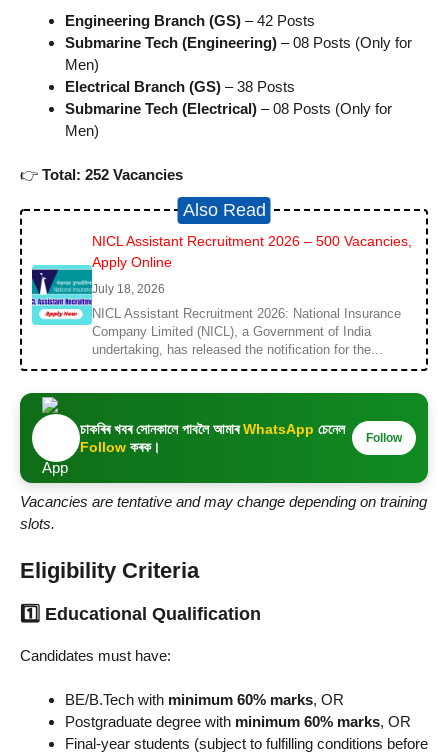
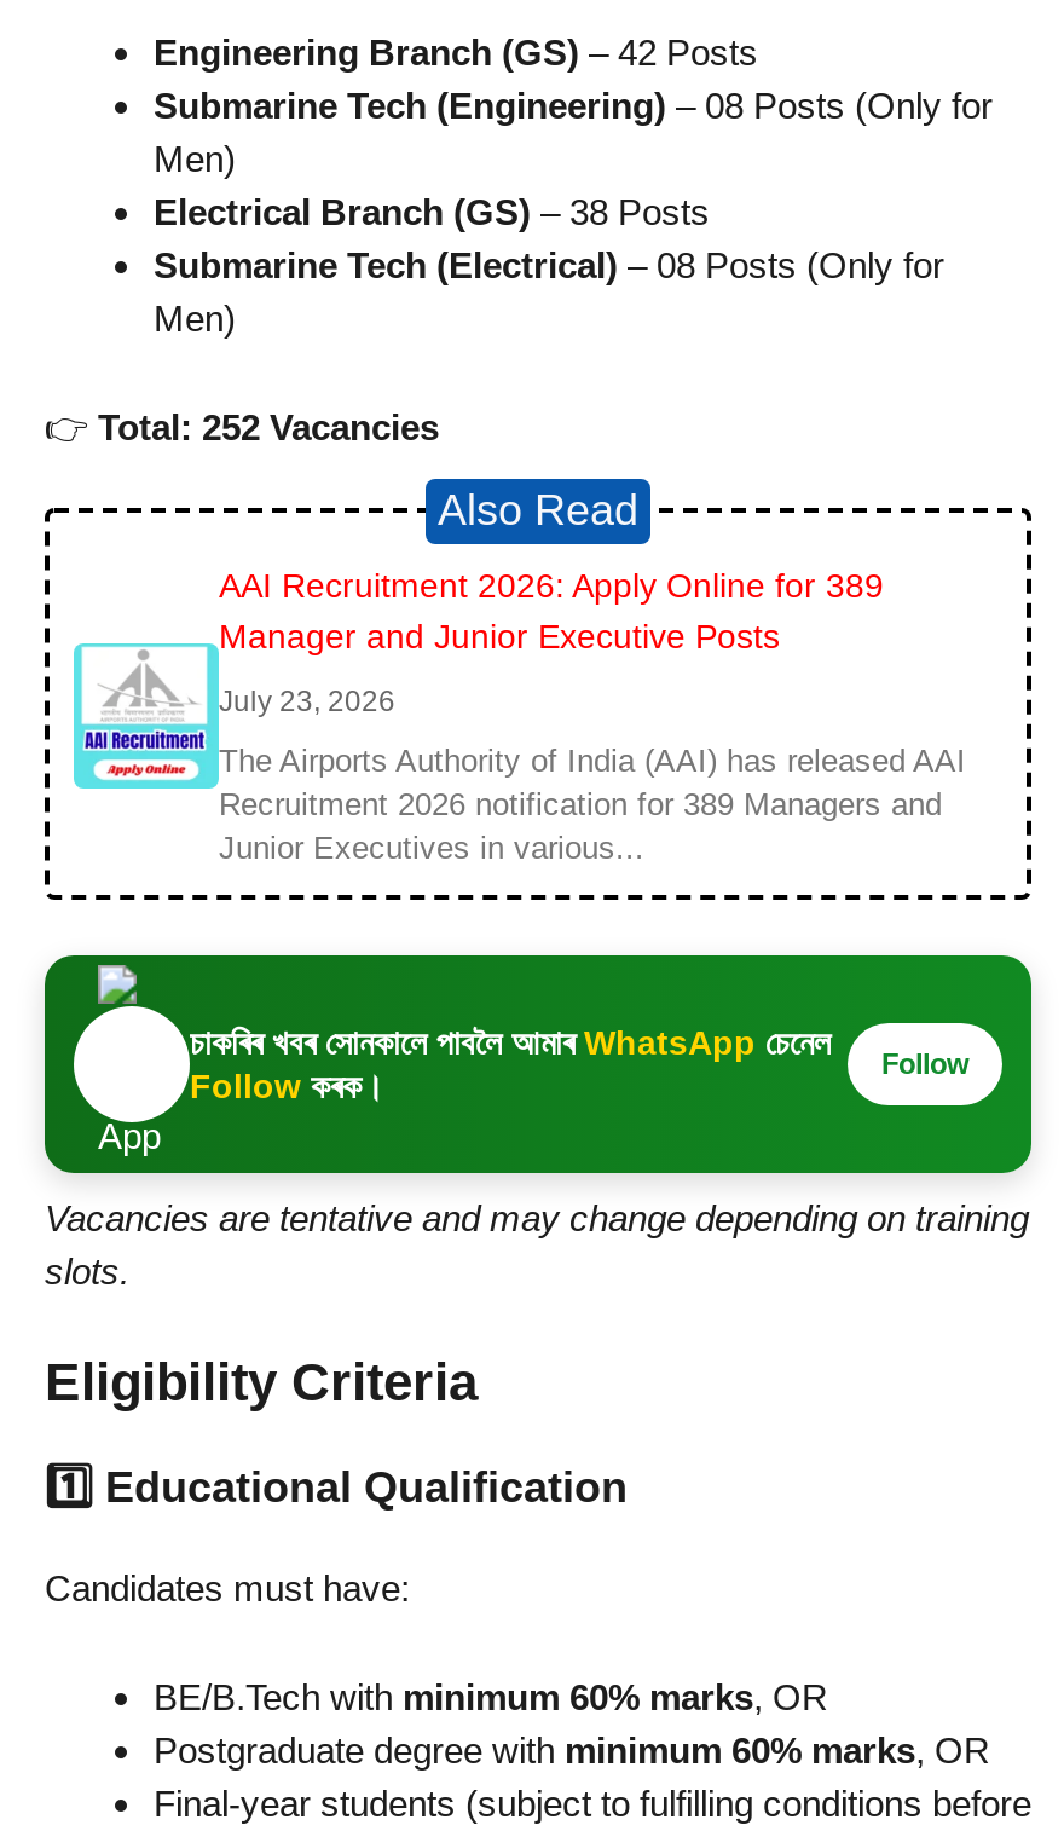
- [image]
- NICL Assistant Recruitment 2026 – 500 Vacancies,
- Apply Online
+ [image]
+ AAI Recruitment 2026: Apply Online for 389
+ Manager and Junior Executive Posts

- July 18, 2026
+ July 23, 2026

- NICL Assistant Recruitment 2026: National Insurance
- Company Limited (NICL), a Government of India
- undertaking, has released the notification for the...
+ The Airports Authority of India (AAI) has released AAI
+ Recruitment 2026 notification for 389 Managers and
+ Junior Executives in various...
